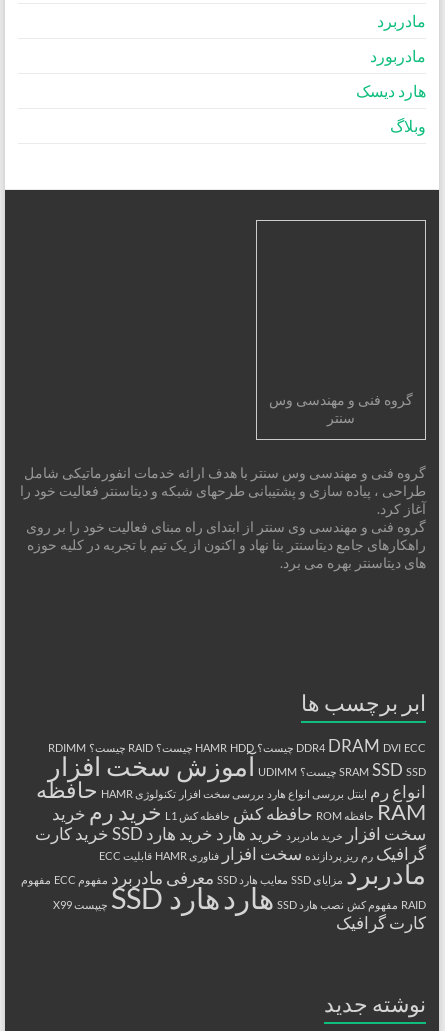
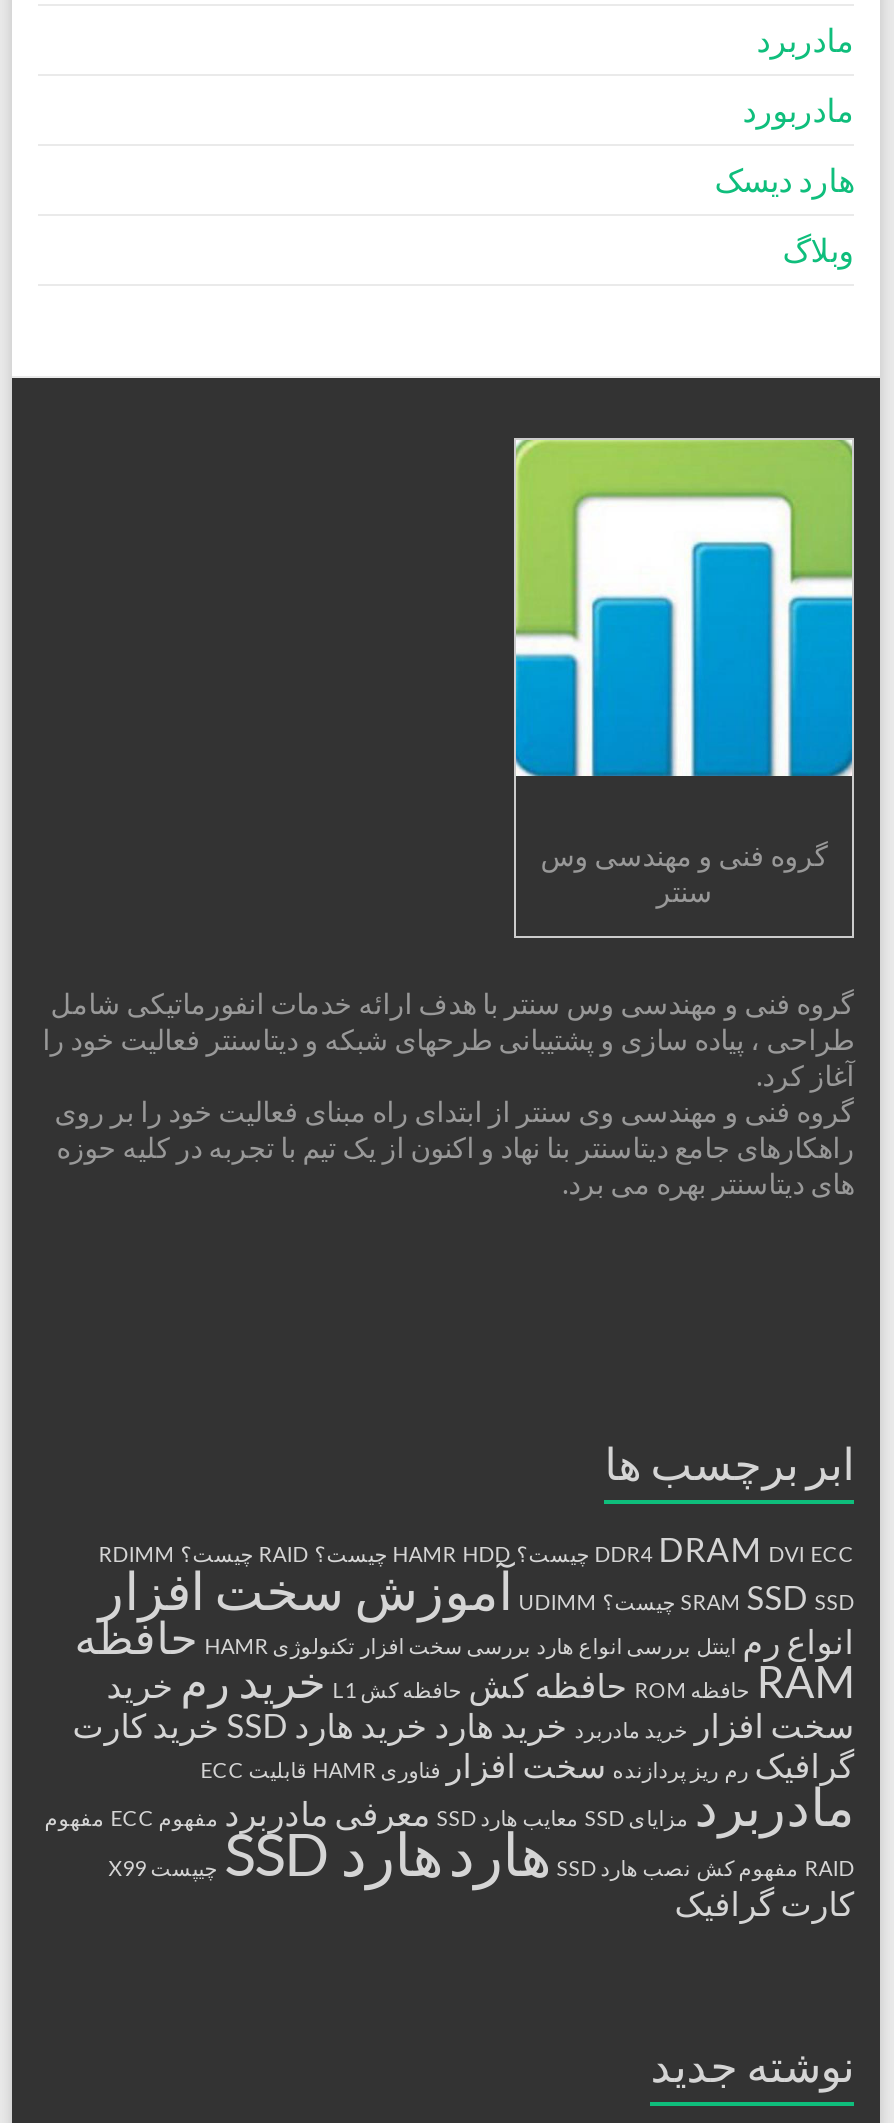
+ [image]
